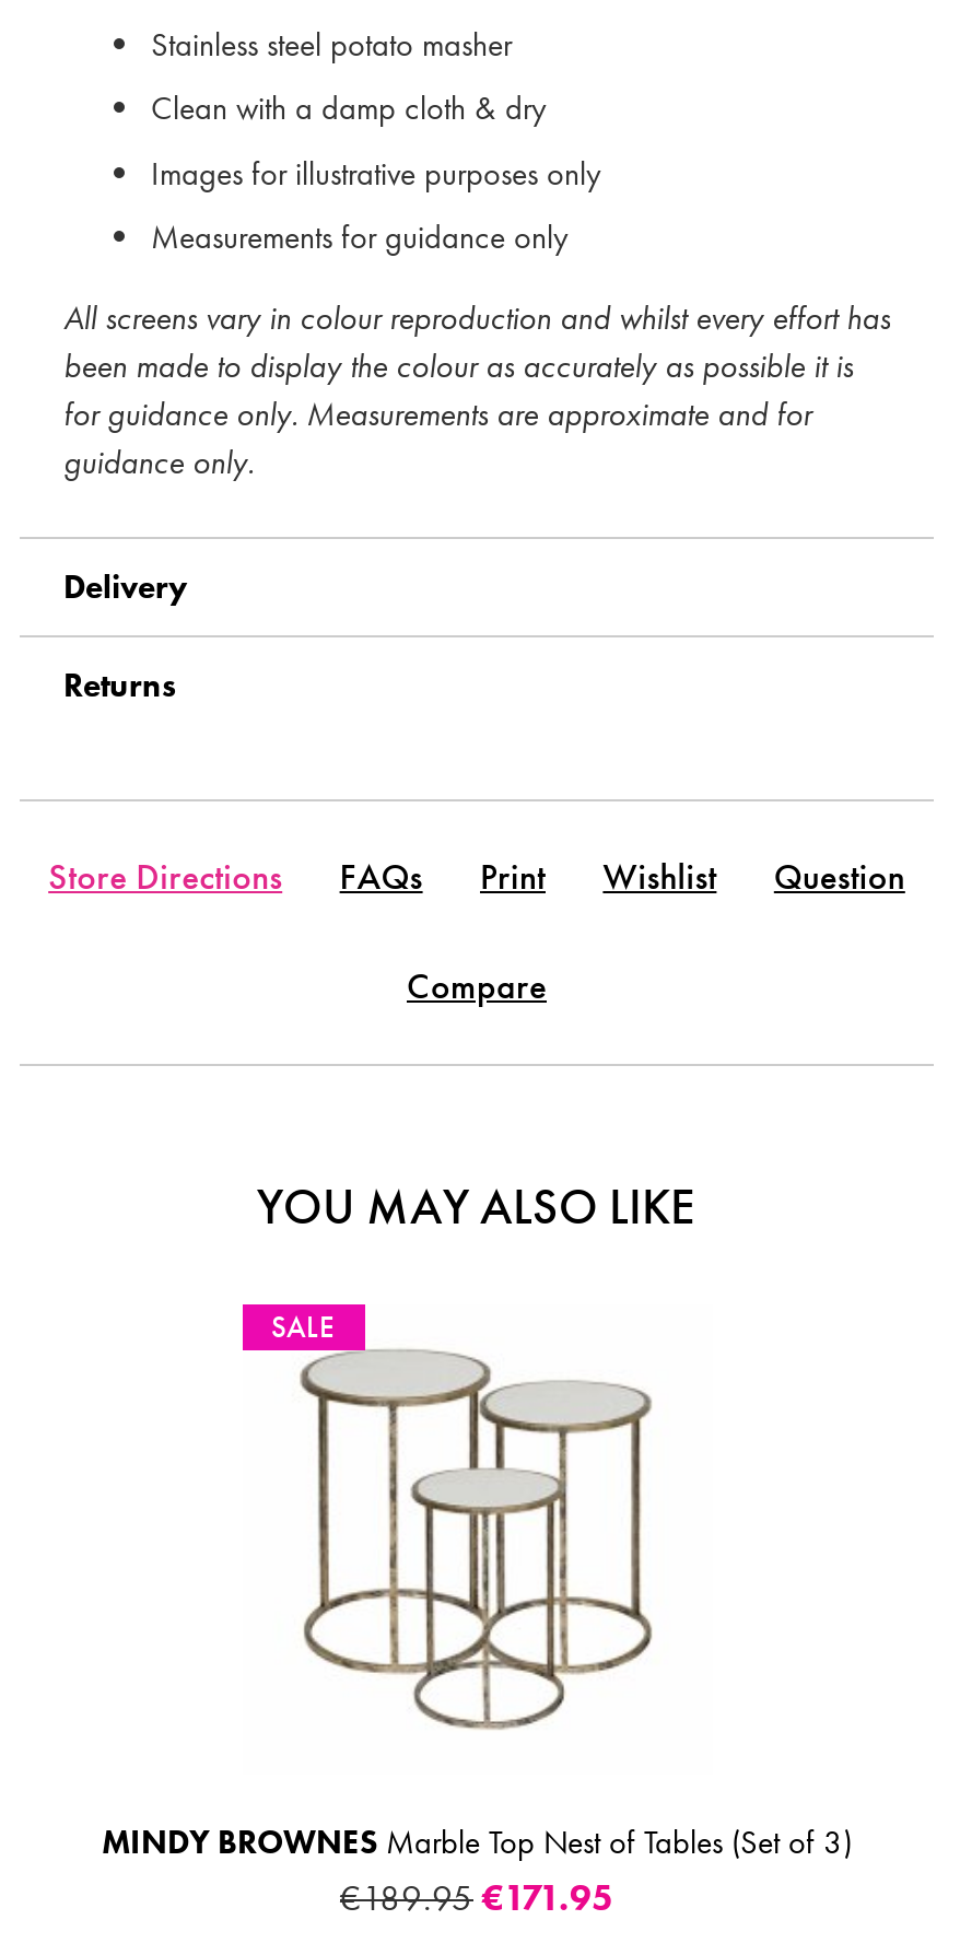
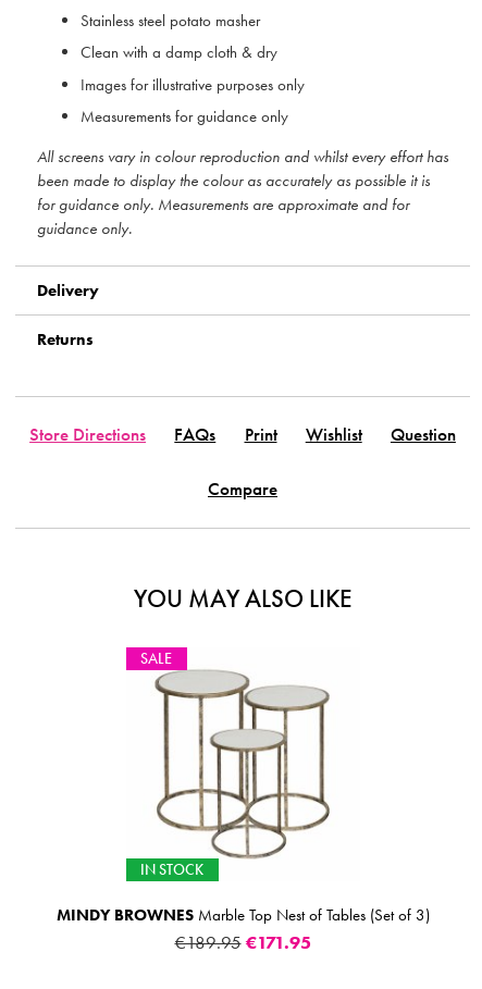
+ IN STOCK
